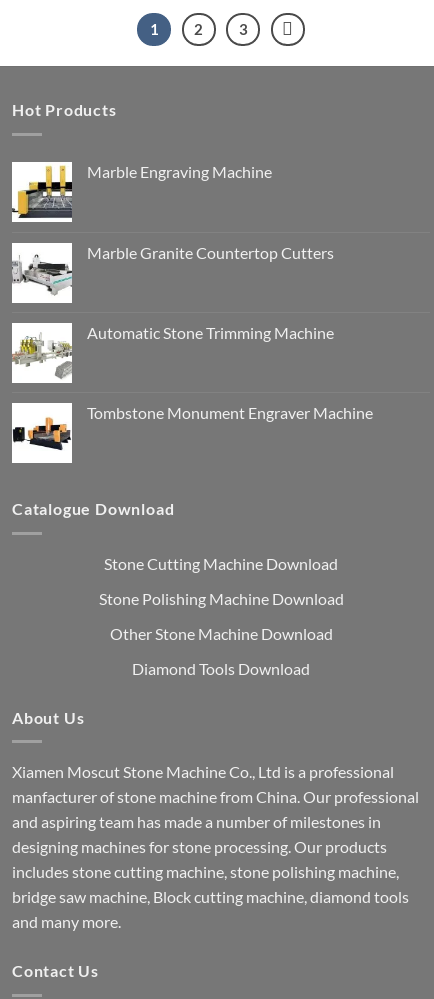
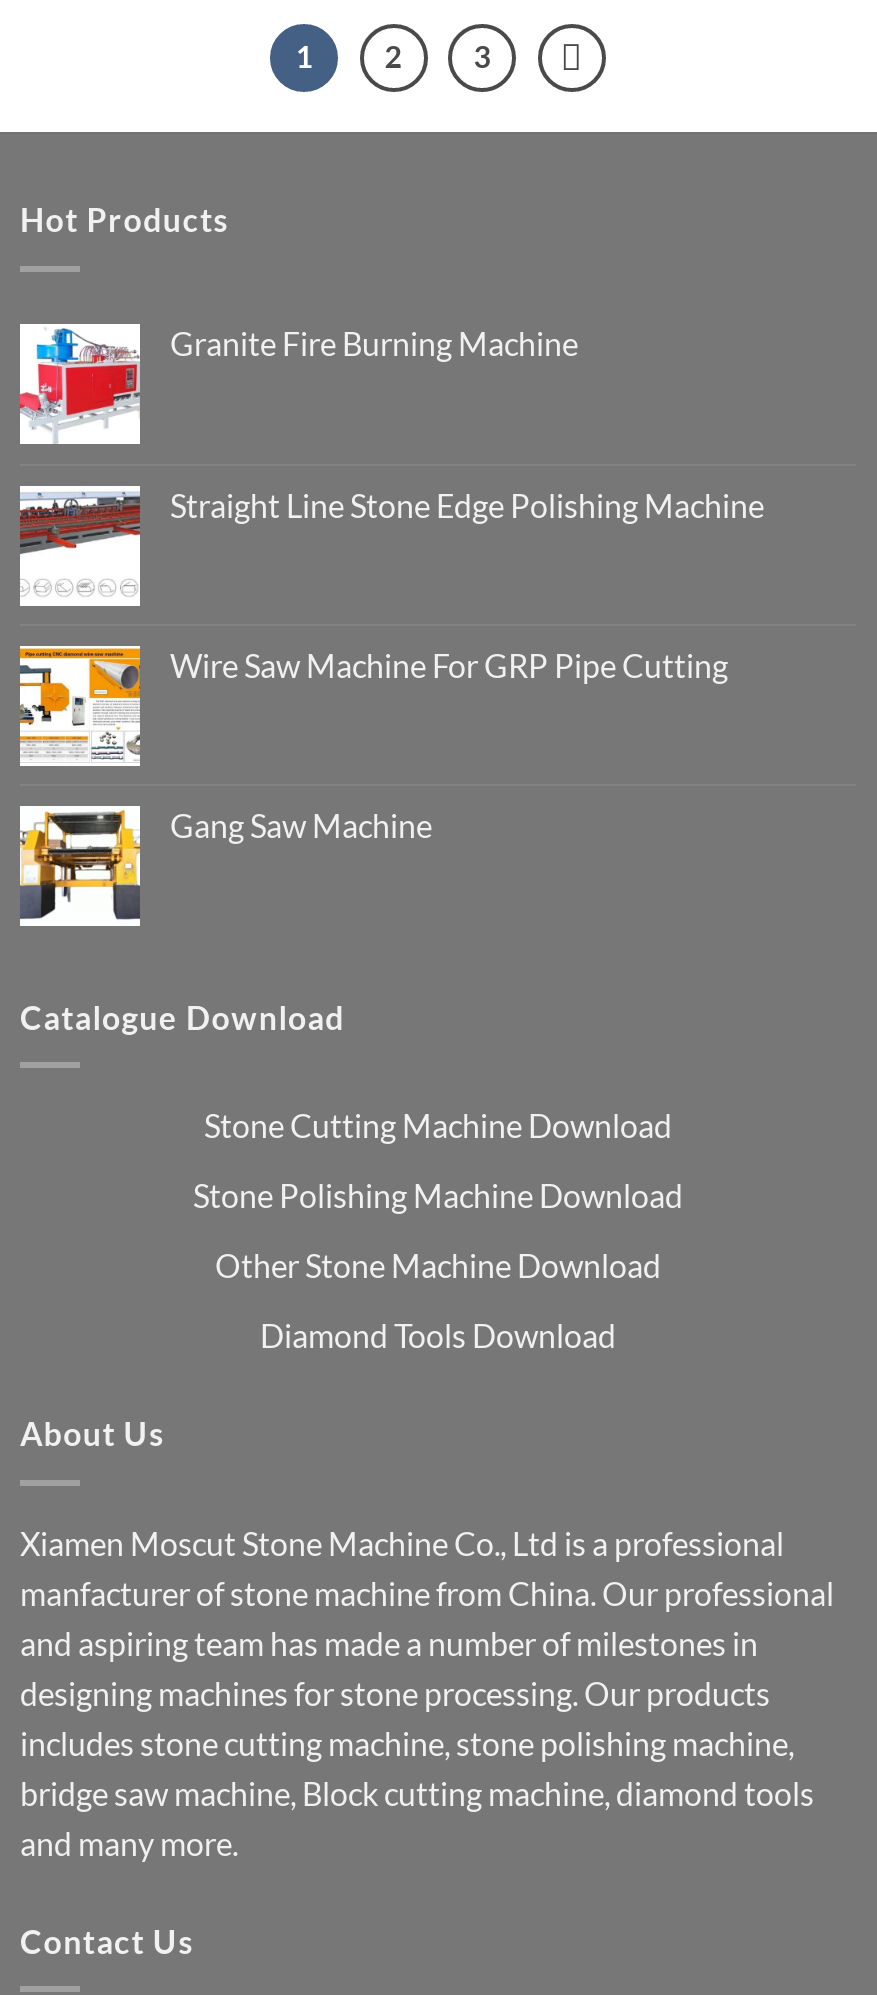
- [image]
- Marble Engraving Machine
+ [image]
+ Granite Fire Burning Machine

- [image]
- Marble Granite Countertop Cutters
+ [image]
+ Straight Line Stone Edge Polishing Machine

- [image]
- Automatic Stone Trimming Machine
+ [image]
+ Wire Saw Machine For GRP Pipe Cutting

- [image]
- Tombstone Monument Engraver Machine
+ [image]
+ Gang Saw Machine
